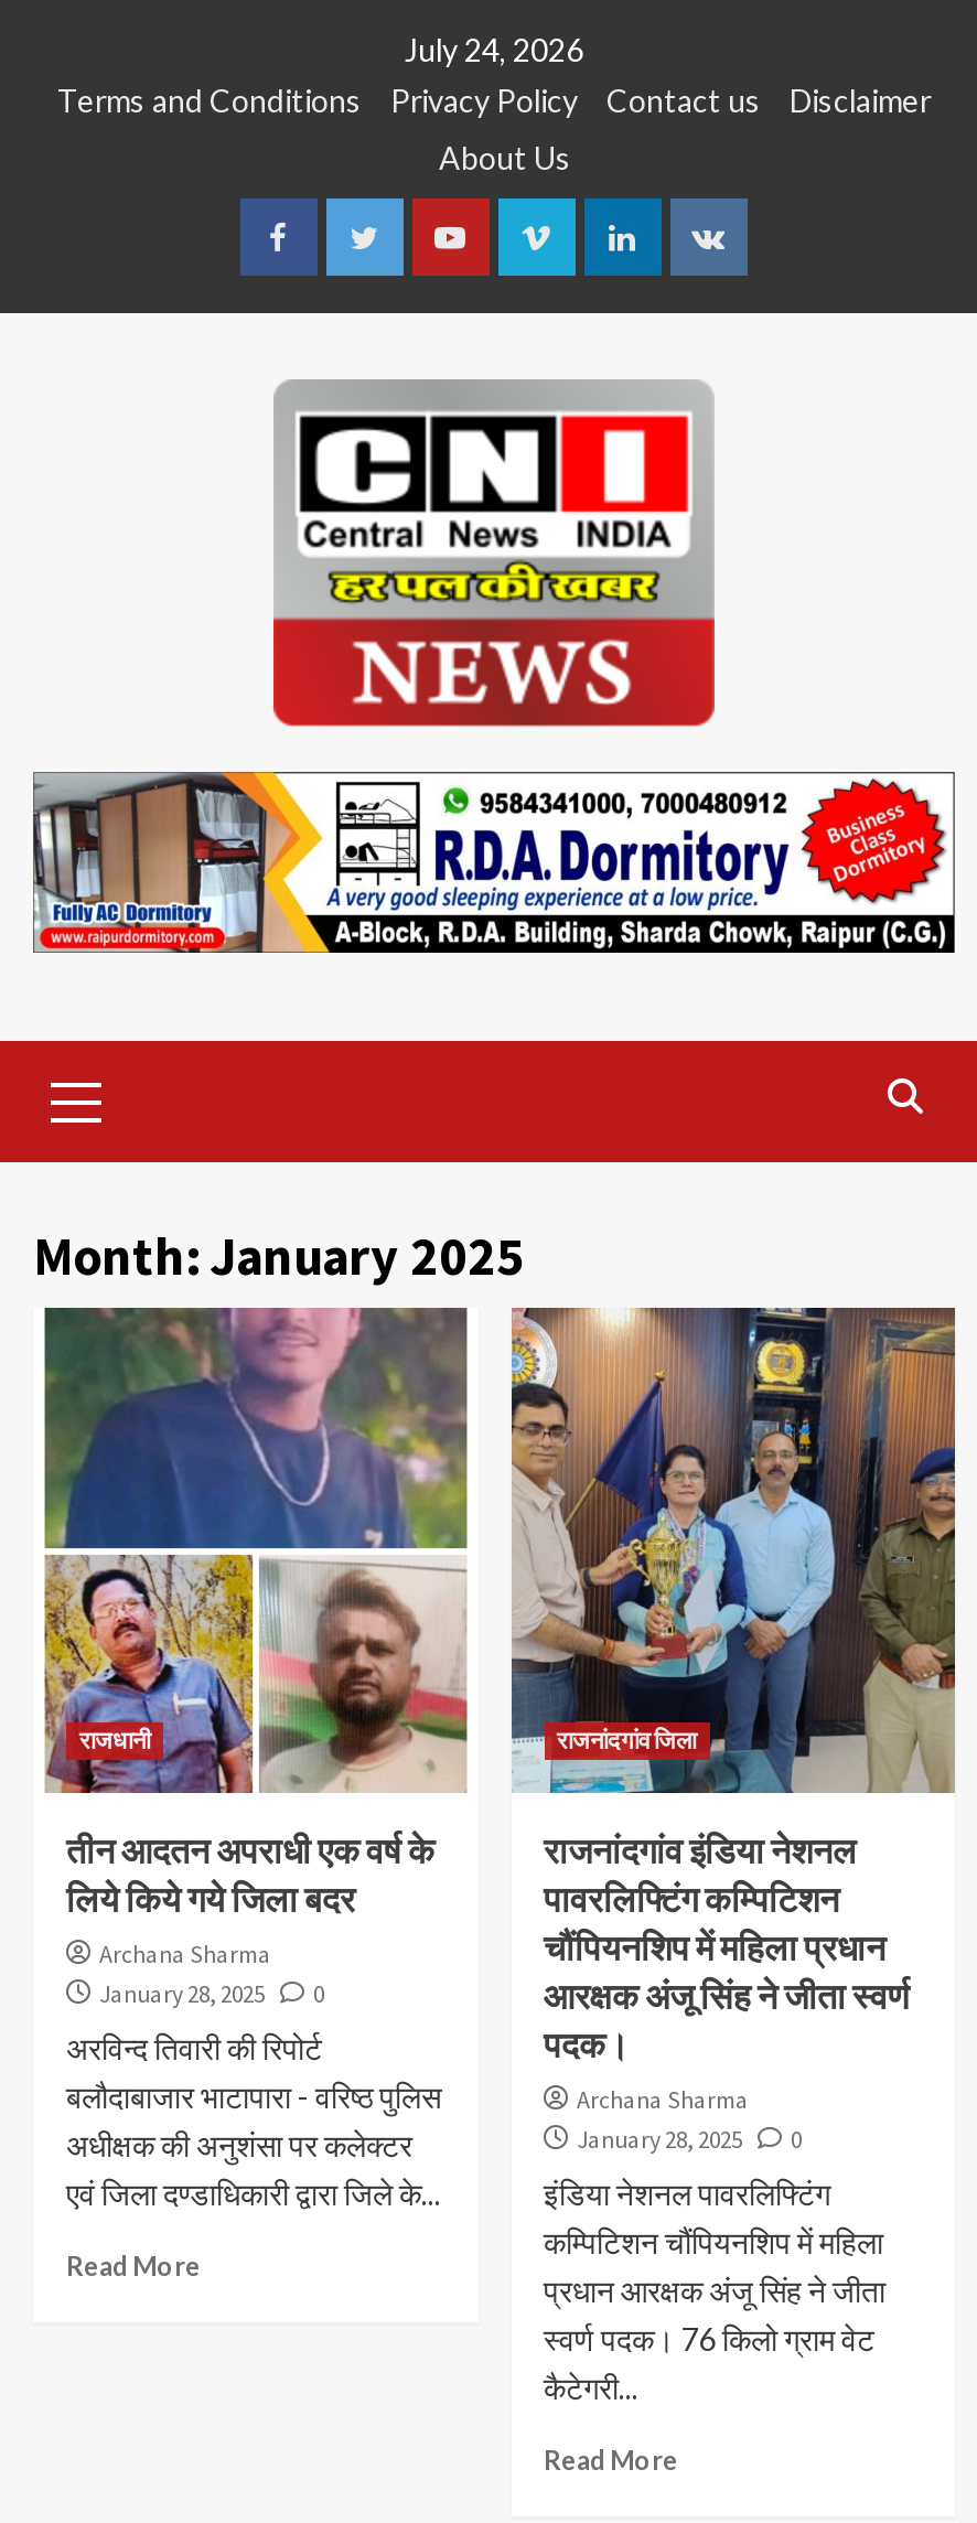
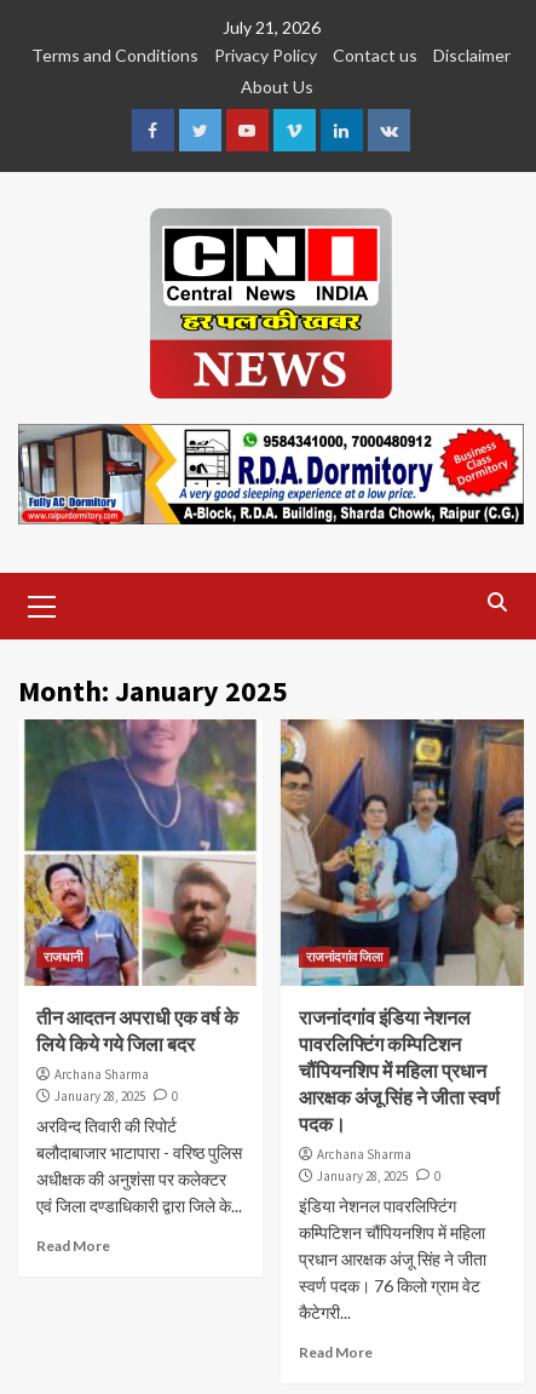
- July 24, 2026
+ July 21, 2026
